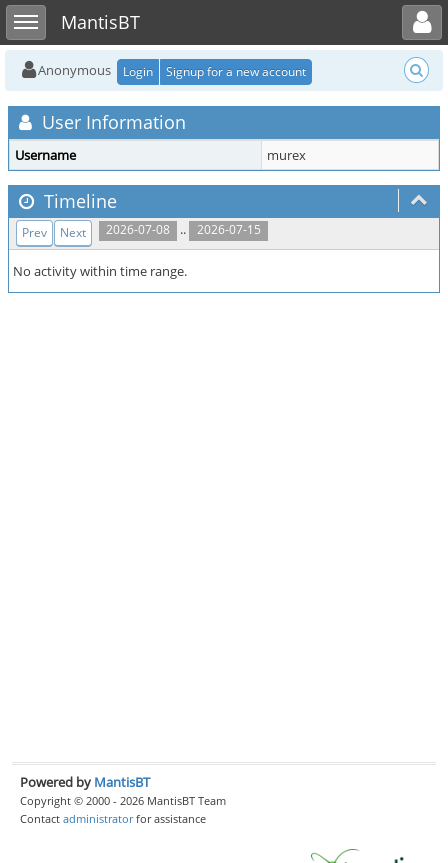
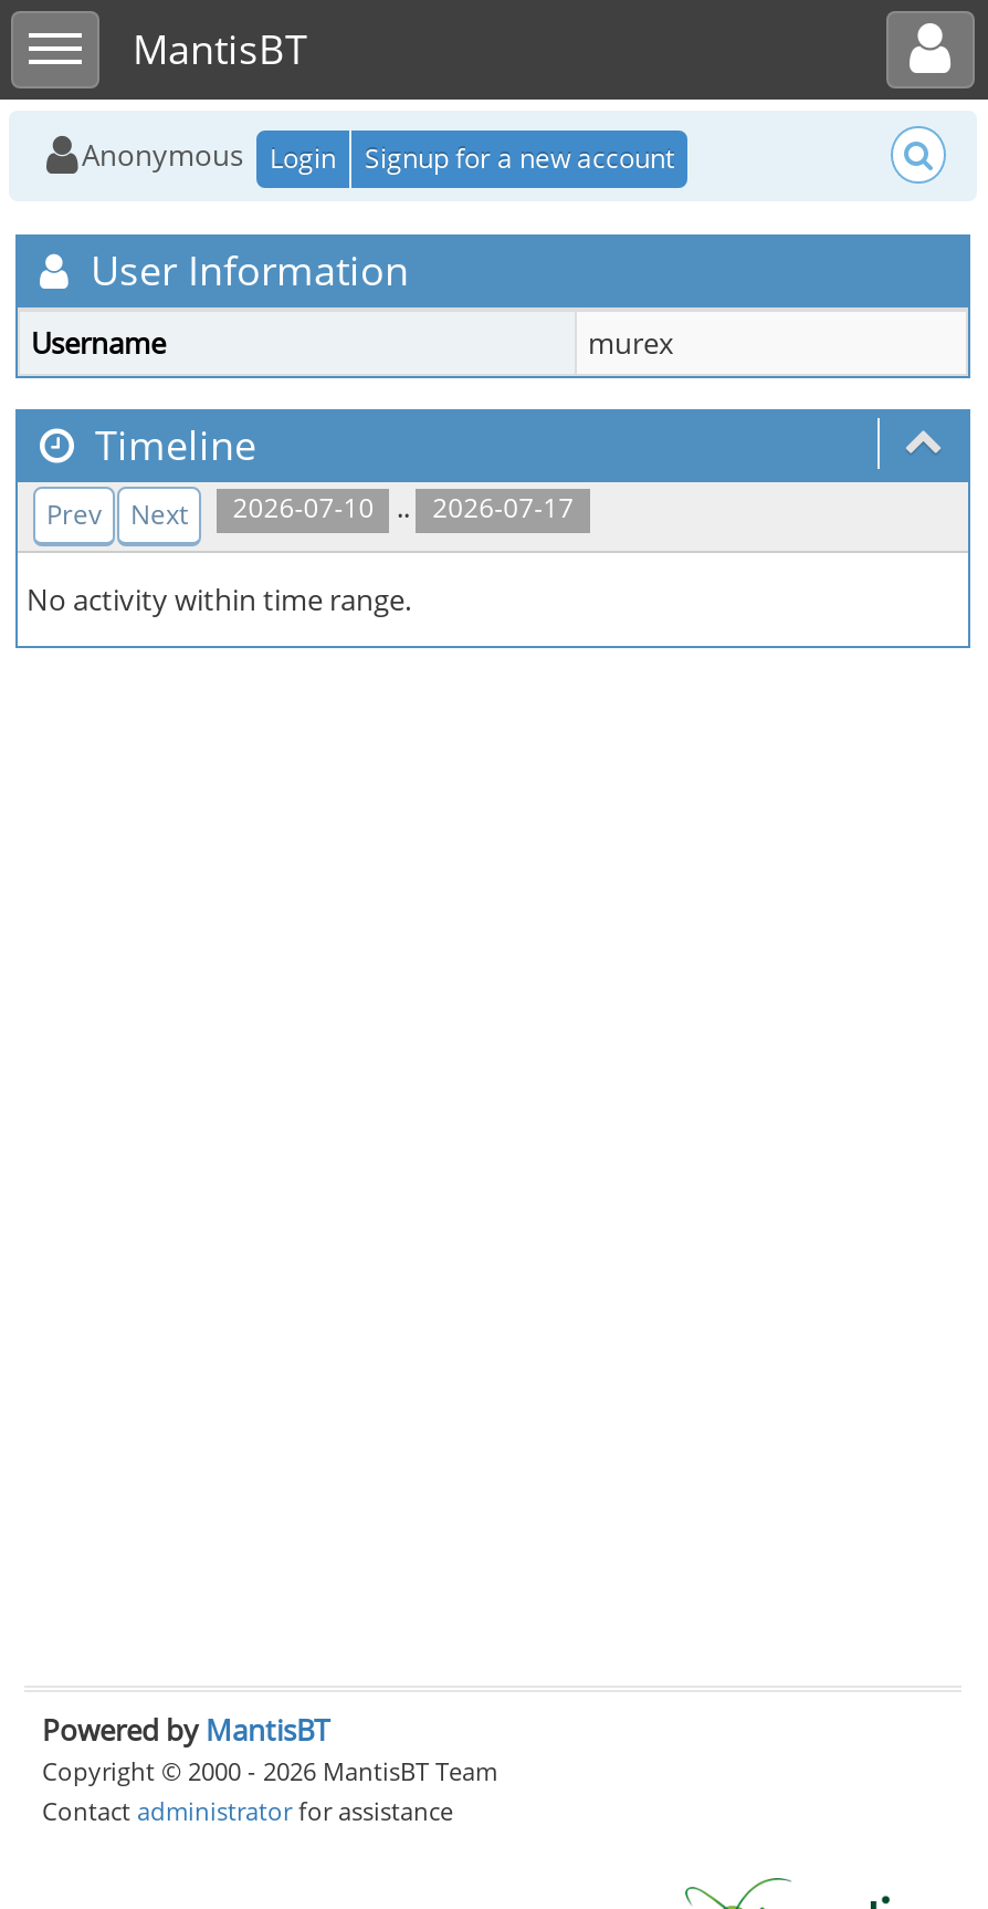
- Prev Next 2026-07-08 .. 2026-07-15
+ Prev Next 2026-07-10 .. 2026-07-17
